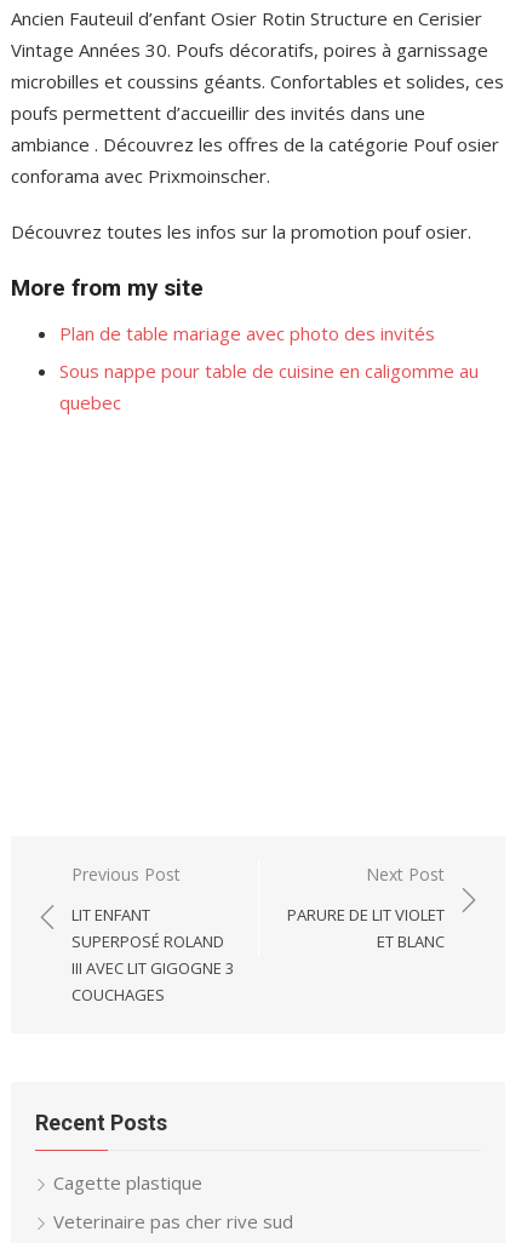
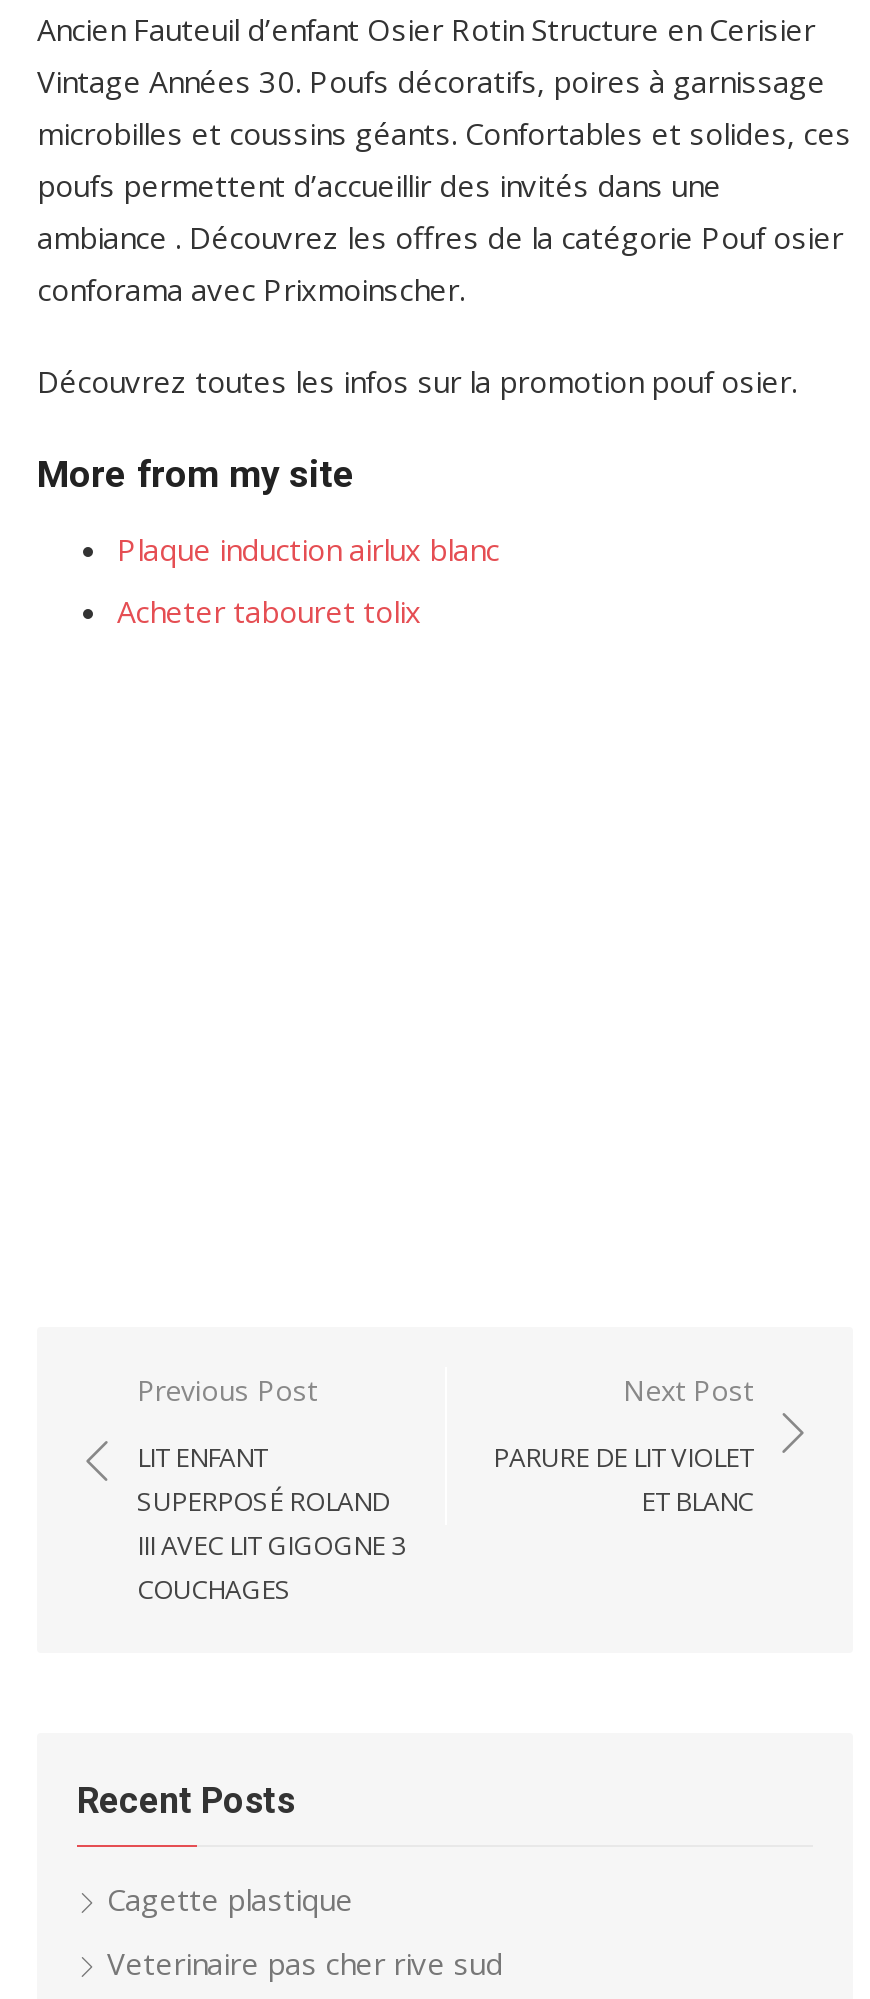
- Plan de table mariage avec photo des invités
+ Plaque induction airlux blanc

- Sous nappe pour table de cuisine en caligomme au
- quebec
+ Acheter tabouret tolix
